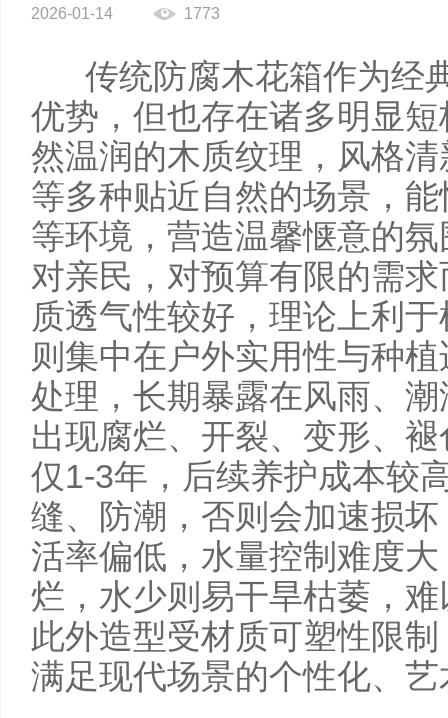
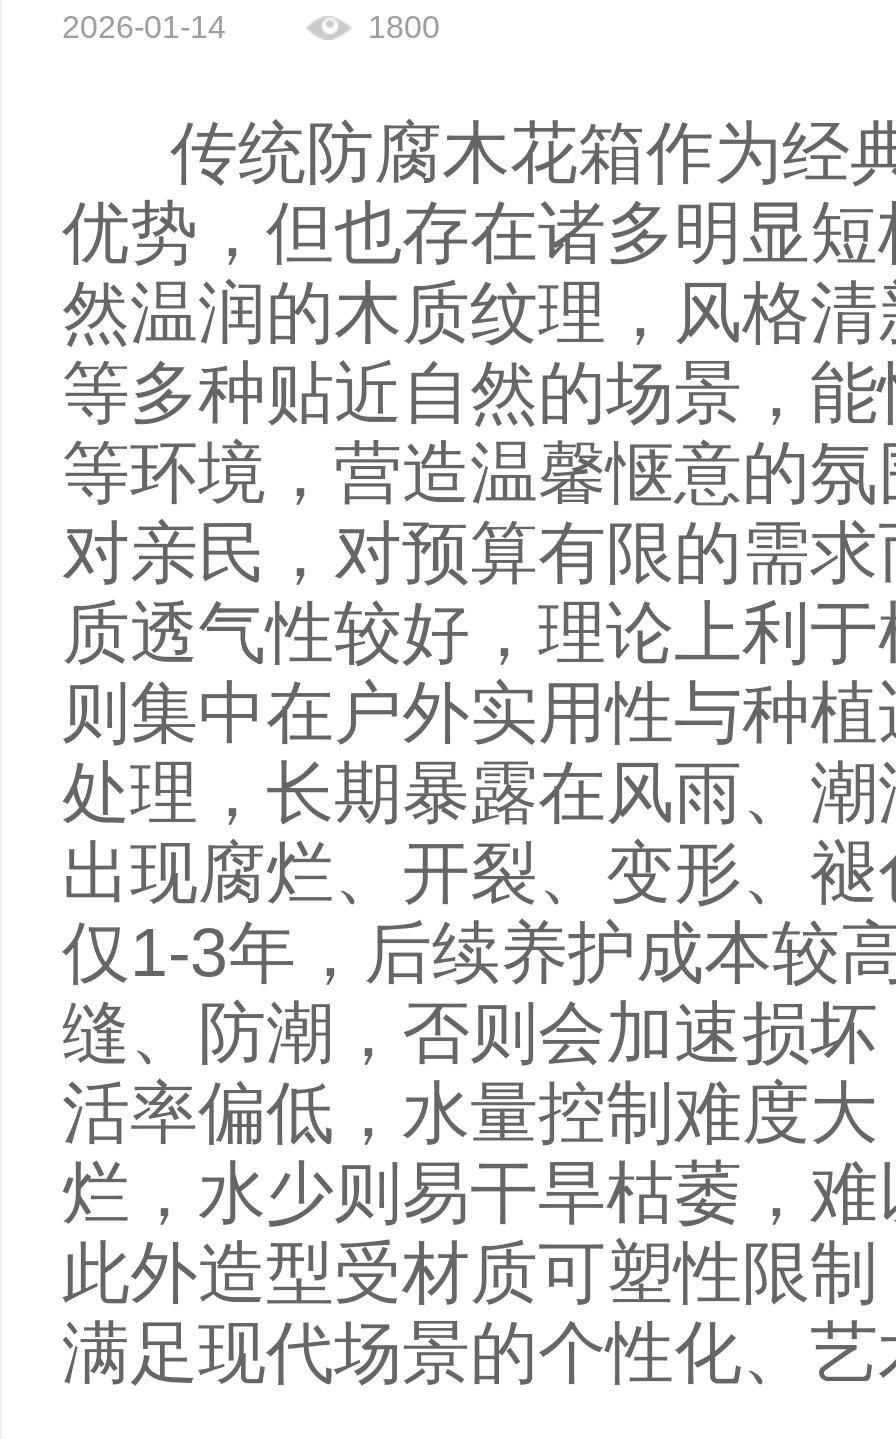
- 1773
+ 1800
